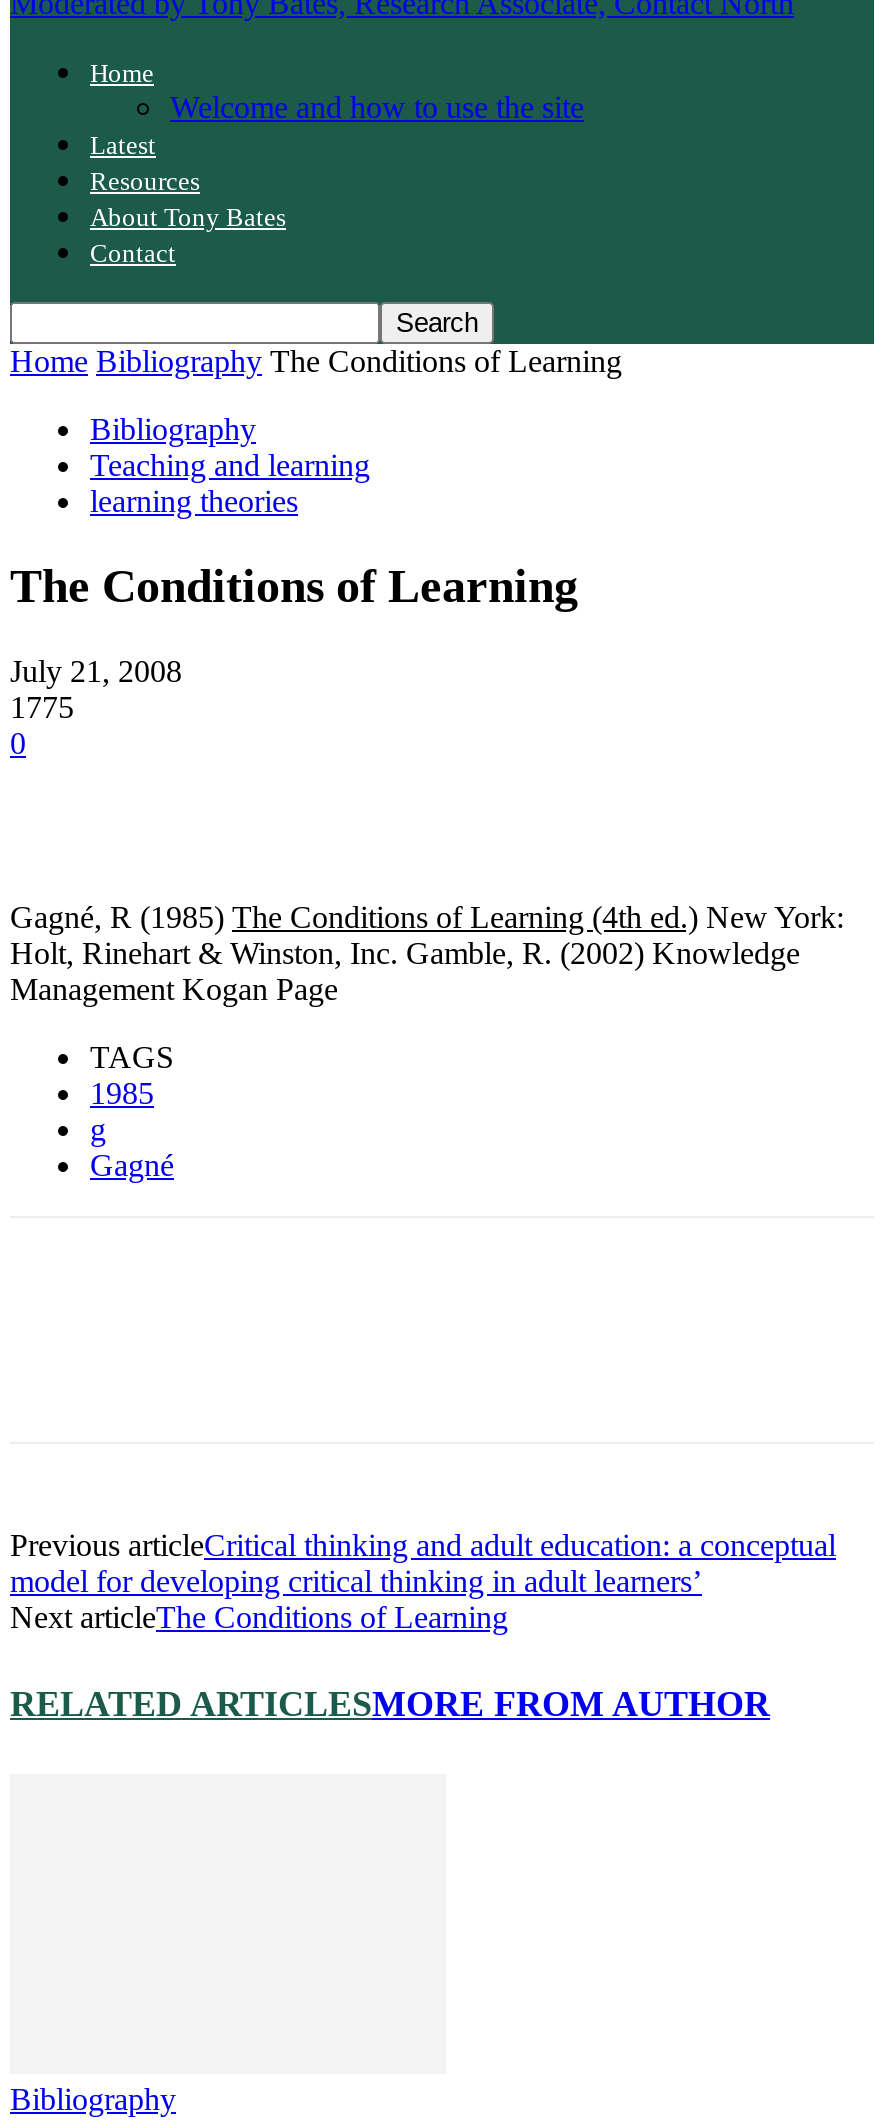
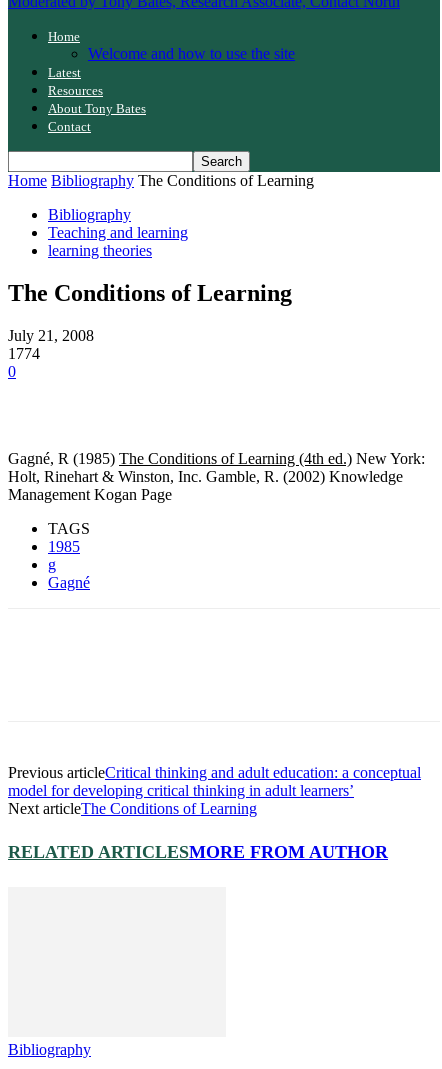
- 1775
+ 1774
